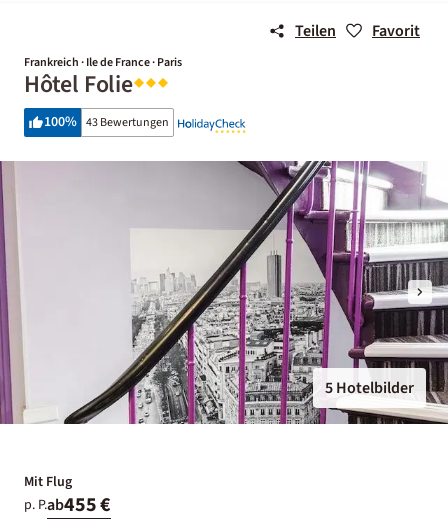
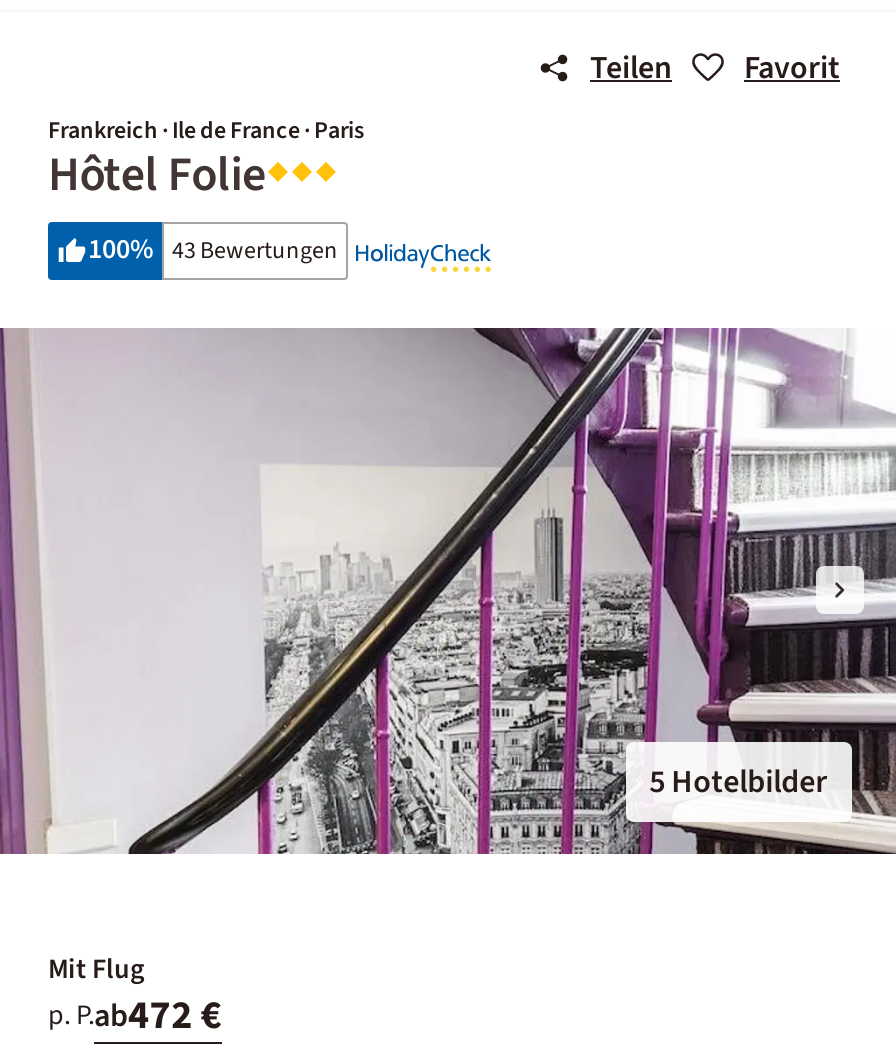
- p. P.ab455 €
+ p. P.ab472 €
